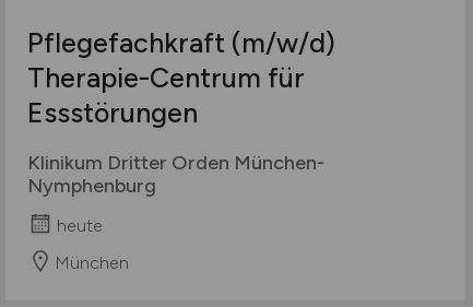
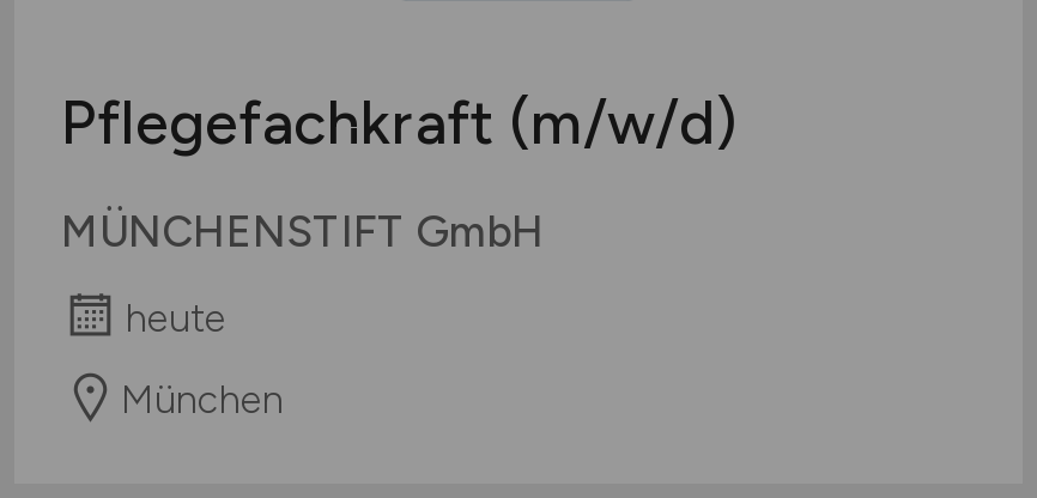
- Therapie-Centrum für
- Essstörungen
- Klinikum Dritter Orden München-
- Nymphenburg
+ MÜNCHENSTIFT GmbH
